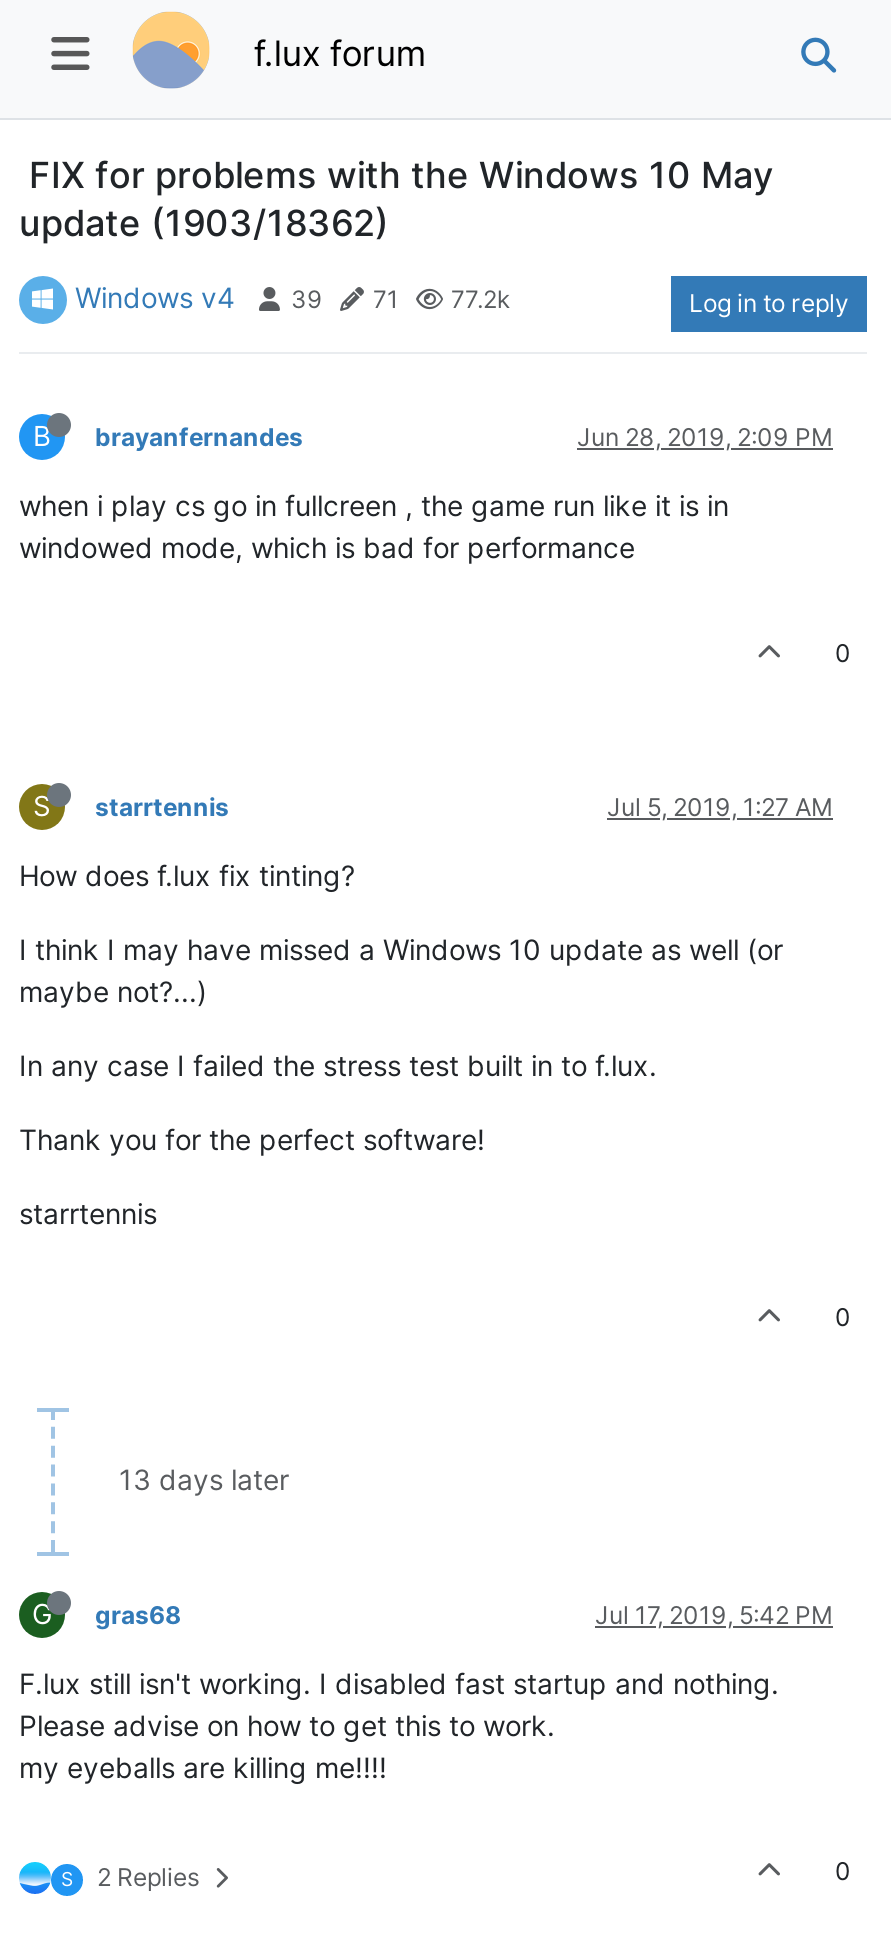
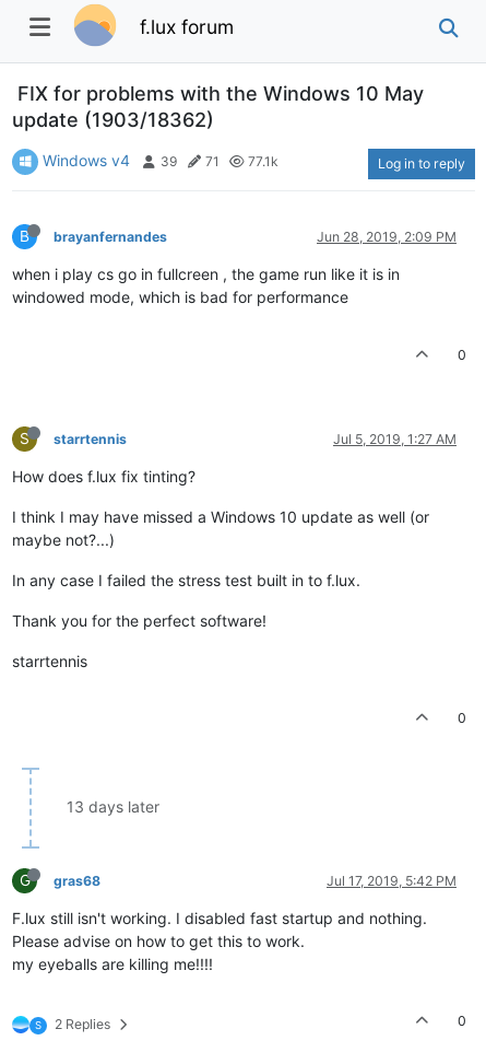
- Windows v4 39 71 77.2k
+ Windows v4 39 71 77.1k
